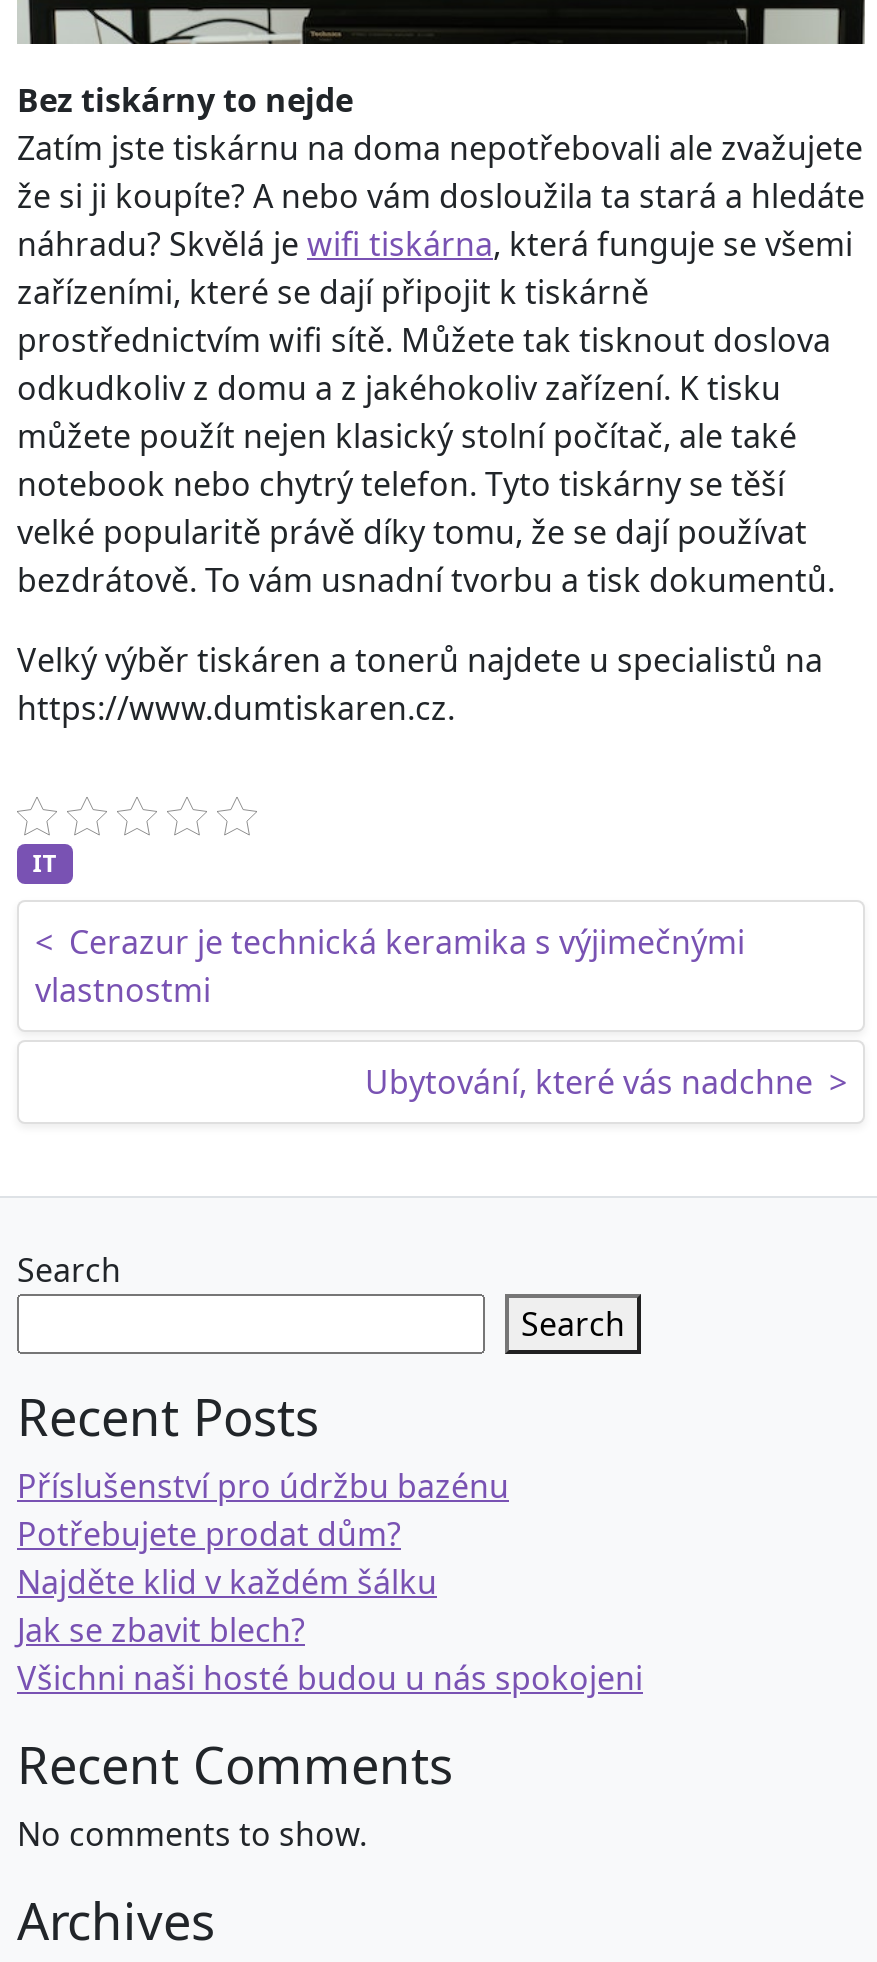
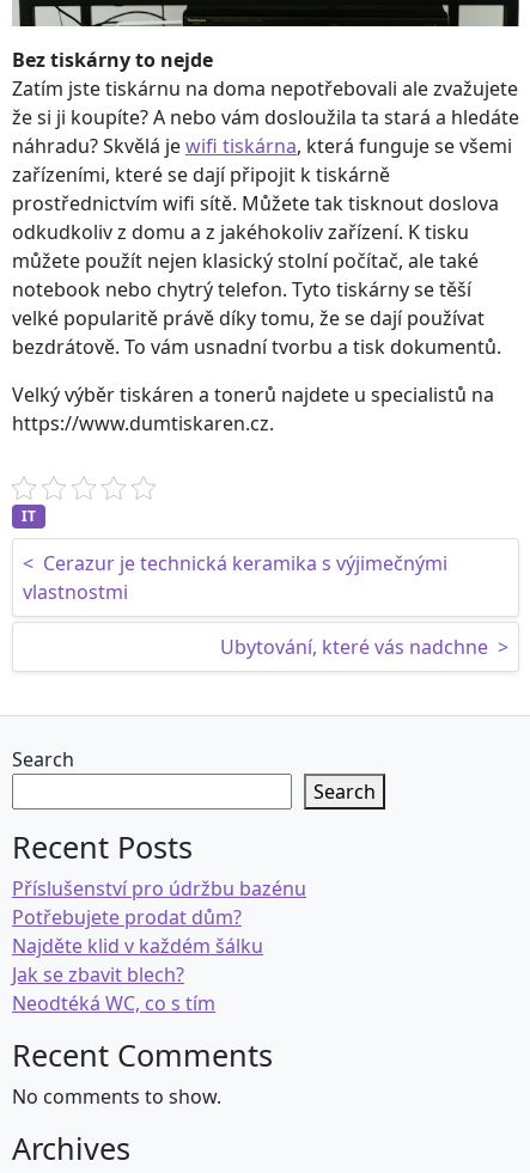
- Všichni naši hosté budou u nás spokojeni
+ Neodtéká WC, co s tím
